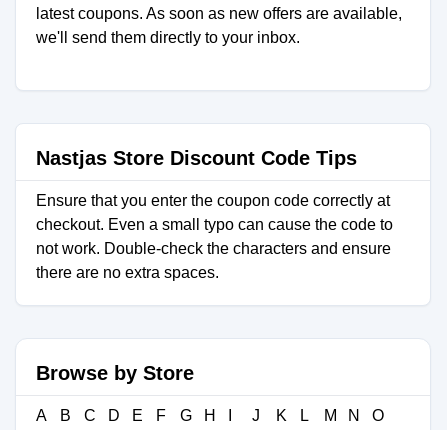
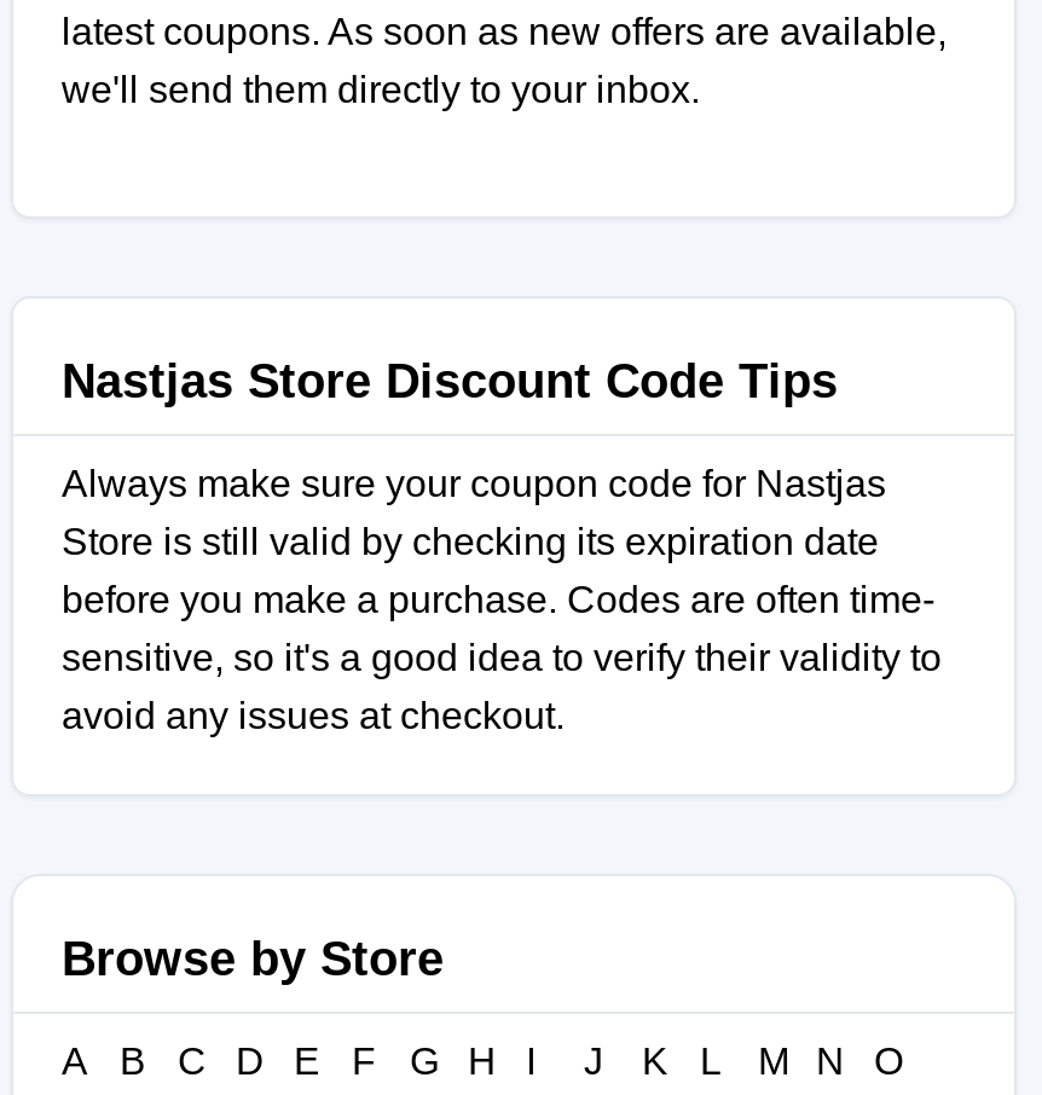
- Ensure that you enter the coupon code correctly at
- checkout. Even a small typo can cause the code to
- not work. Double-check the characters and ensure
- there are no extra spaces.
+ Always make sure your coupon code for Nastjas
+ Store is still valid by checking its expiration date
+ before you make a purchase. Codes are often time-
+ sensitive, so it's a good idea to verify their validity to
+ avoid any issues at checkout.
